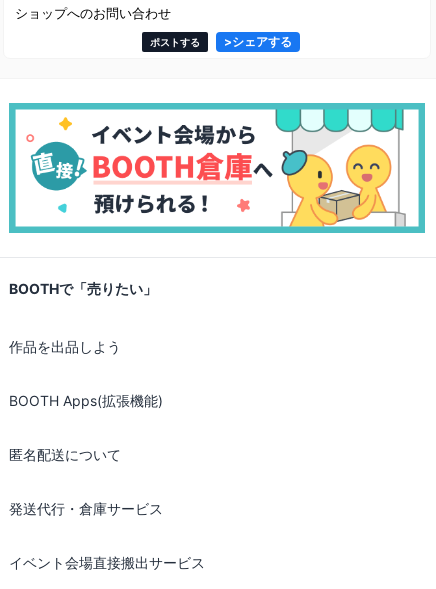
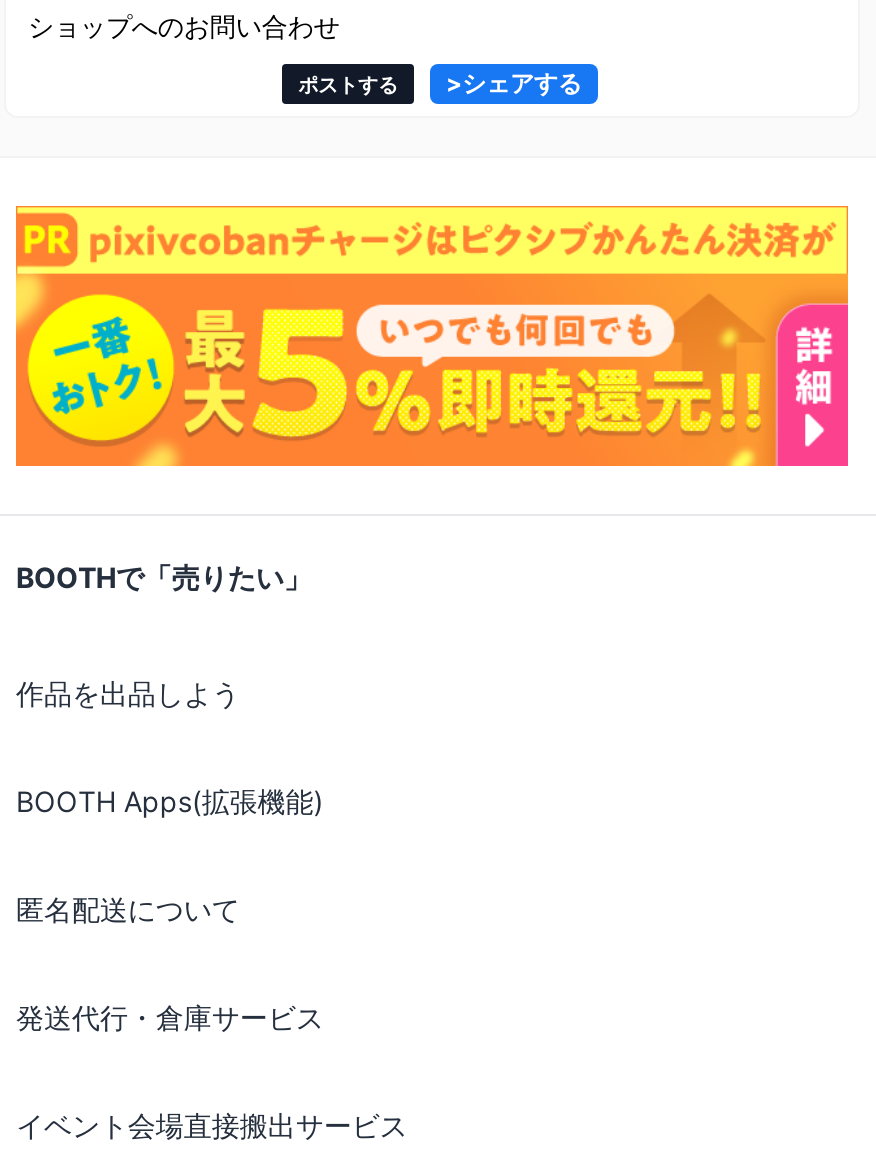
- [image]
+ [image]
